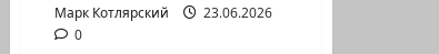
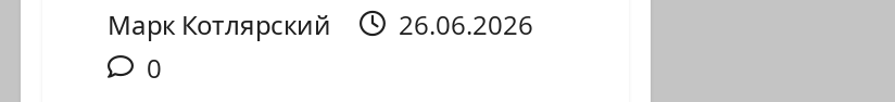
- Марк Котлярский 23.06.2026
+ Марк Котлярский 26.06.2026
